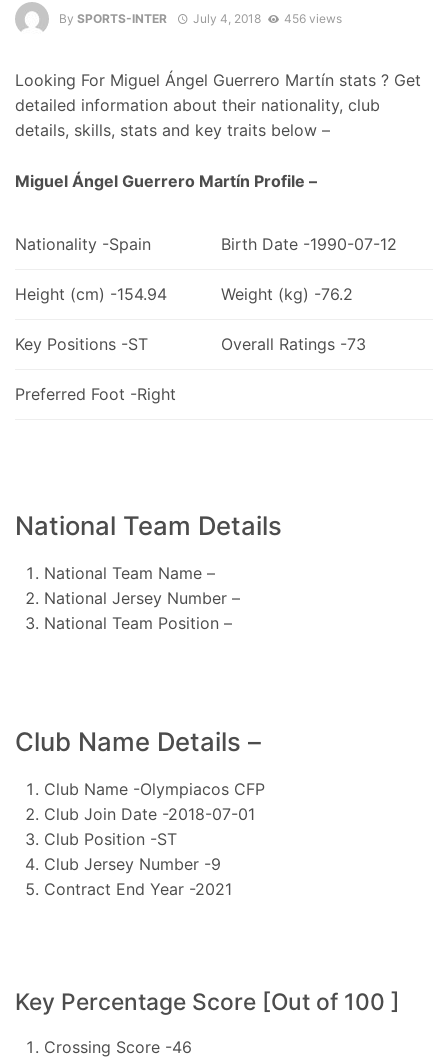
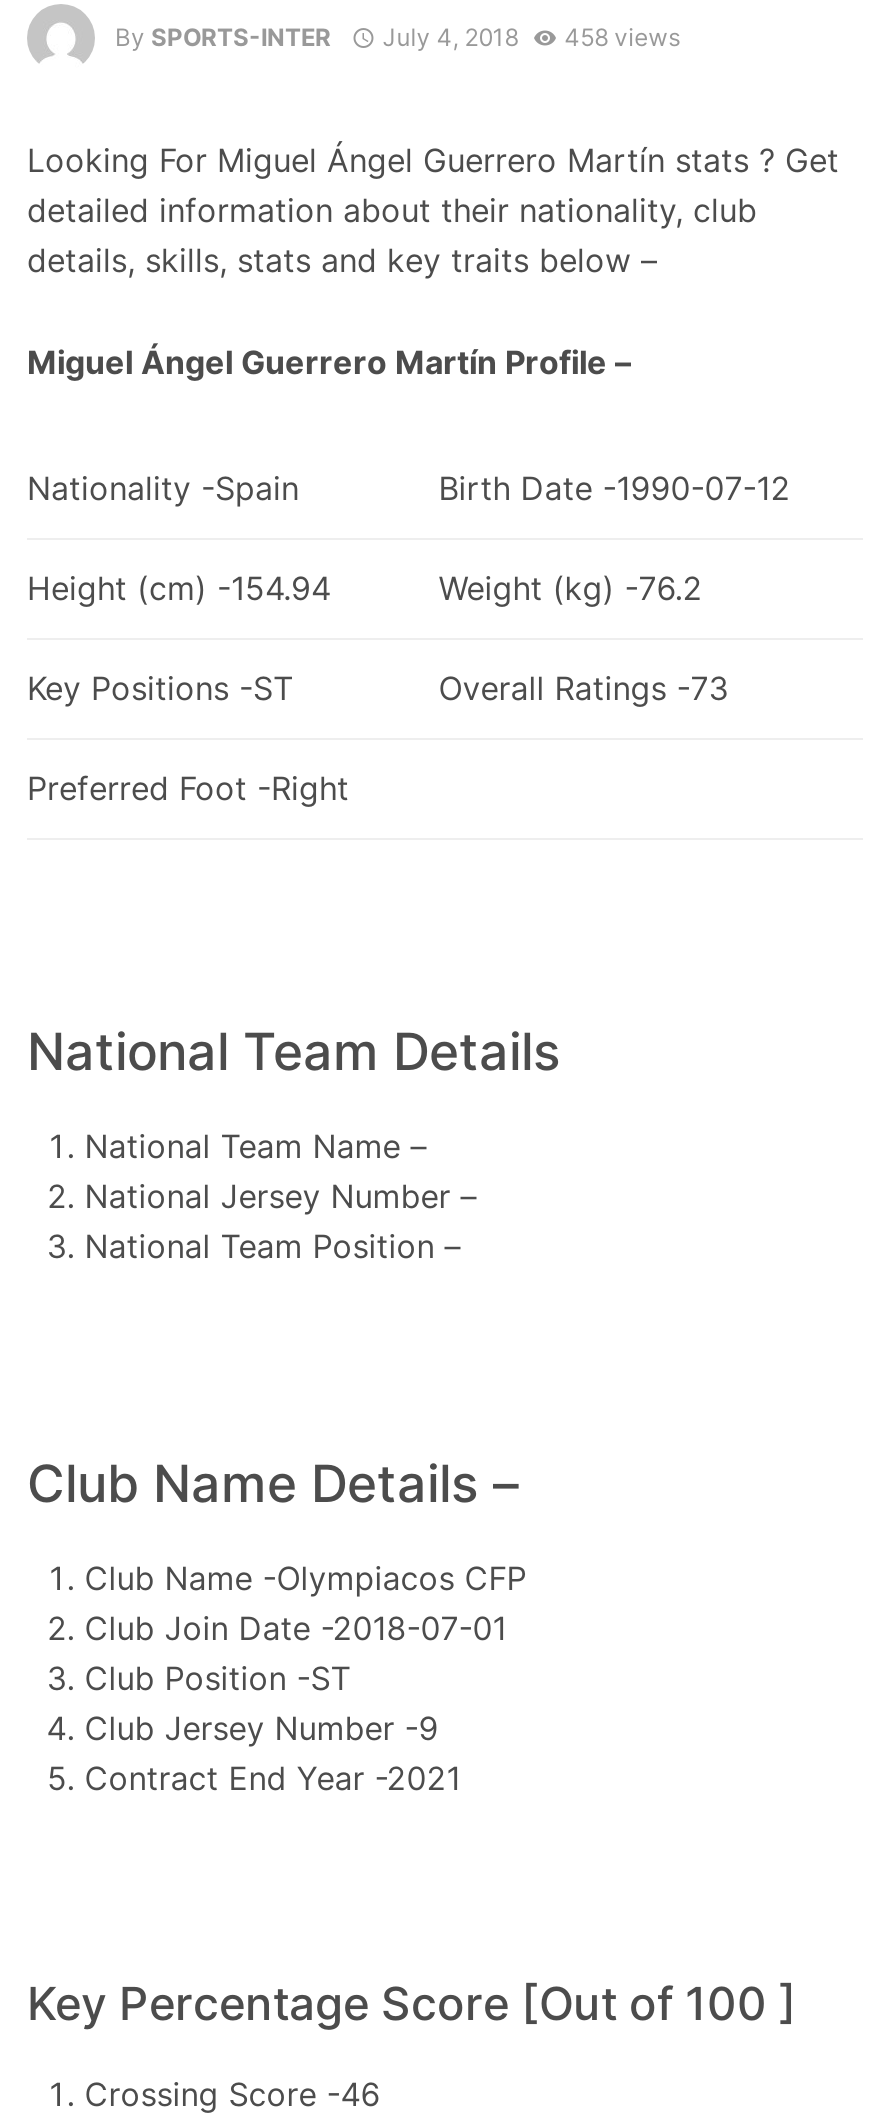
- By SPORTS-INTER July 4, 2018 456 views
+ By SPORTS-INTER July 4, 2018 458 views
